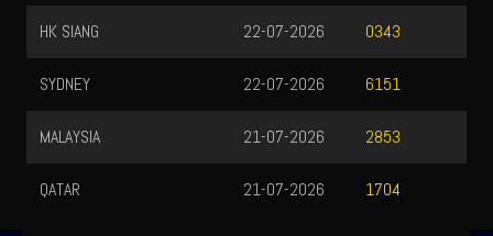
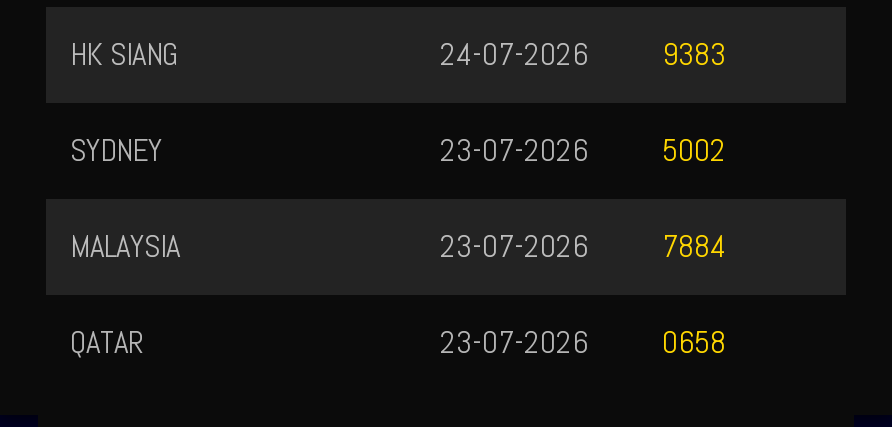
- 22-07-2026
+ 24-07-2026

- 0343
+ 9383

- 22-07-2026
+ 23-07-2026

- 6151
+ 5002

- 21-07-2026
+ 23-07-2026

- 2853
+ 7884

- 21-07-2026
+ 23-07-2026

- 1704
+ 0658
